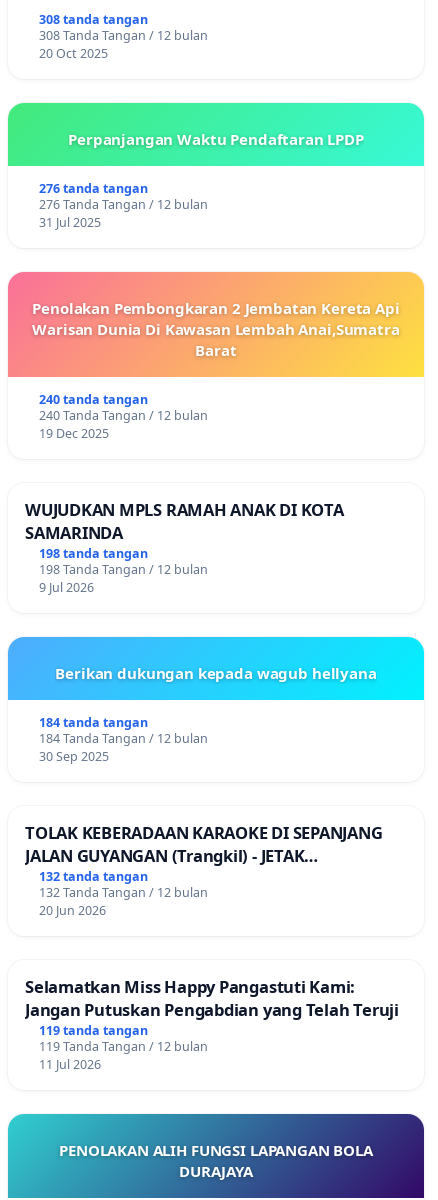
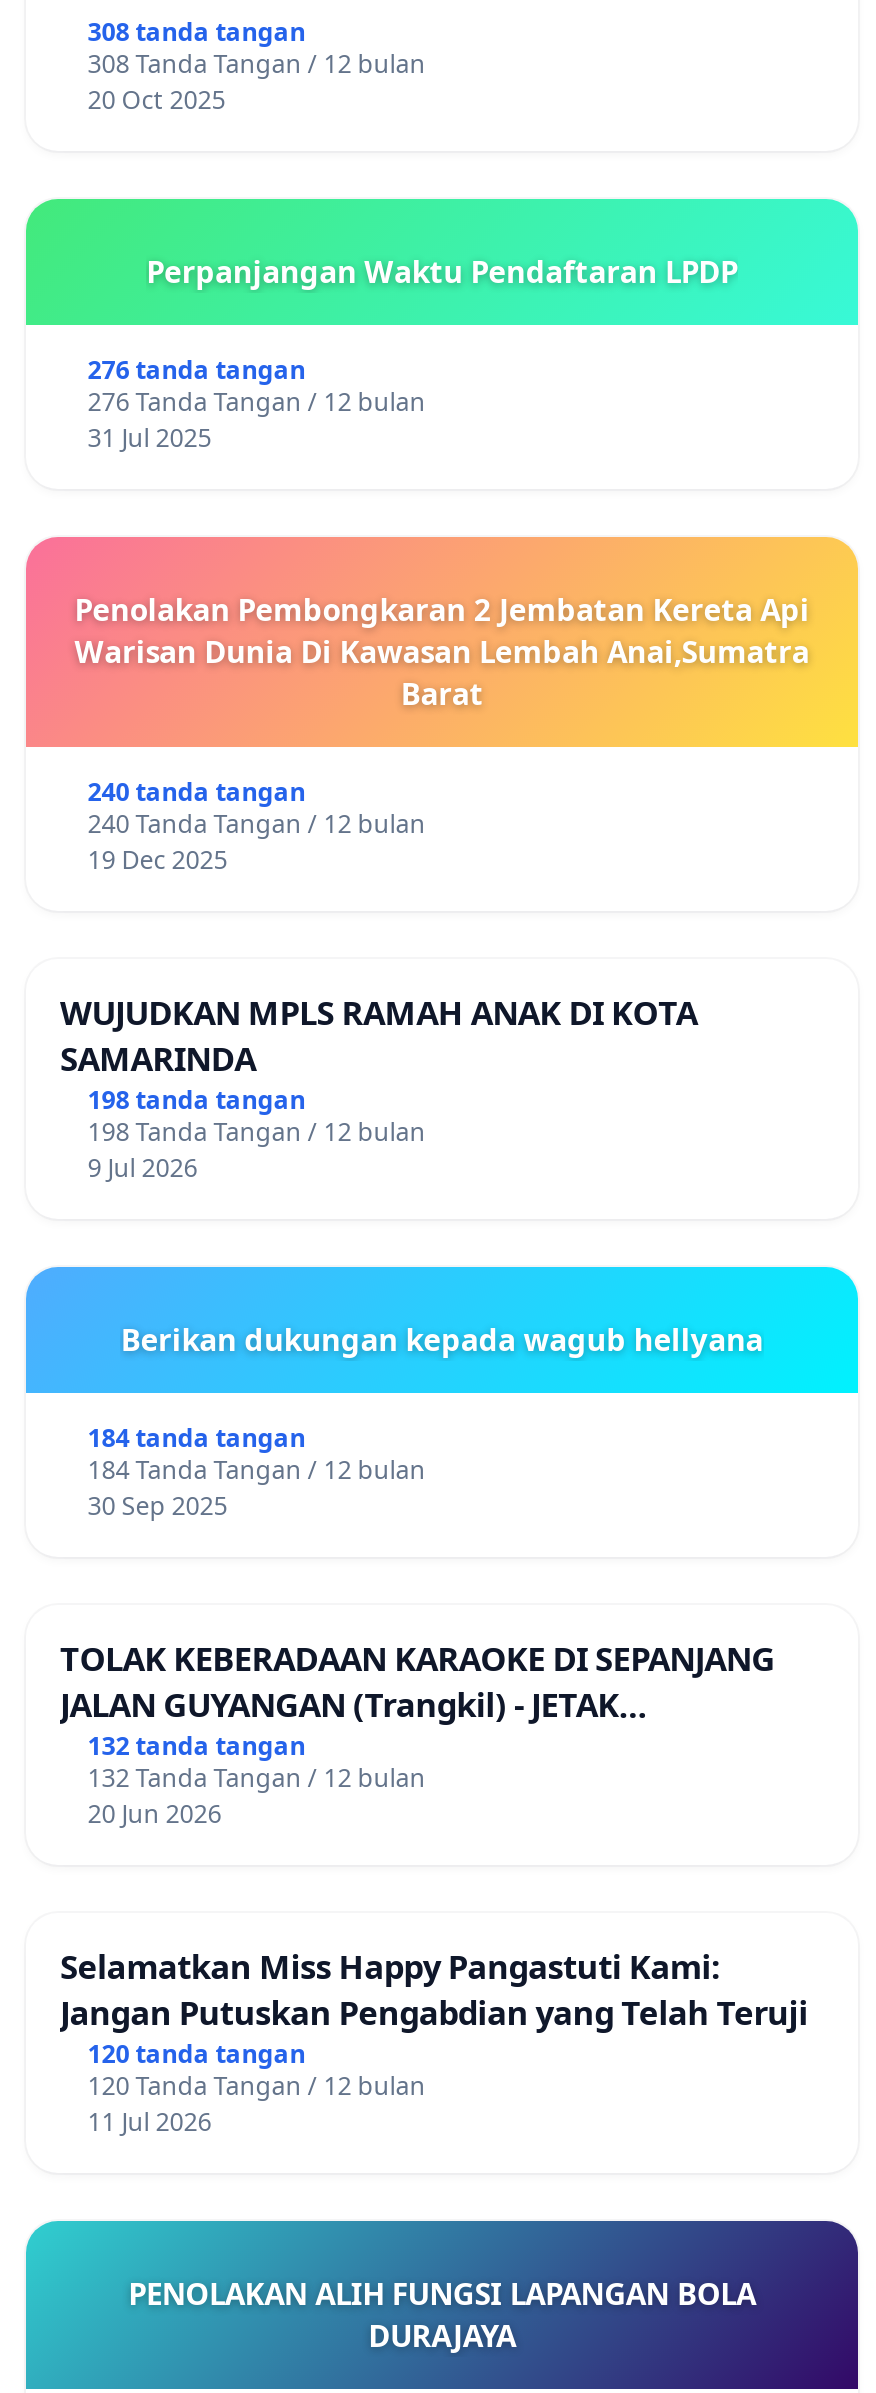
- 119 tanda tangan
+ 120 tanda tangan

- 119 Tanda Tangan / 12 bulan
+ 120 Tanda Tangan / 12 bulan
